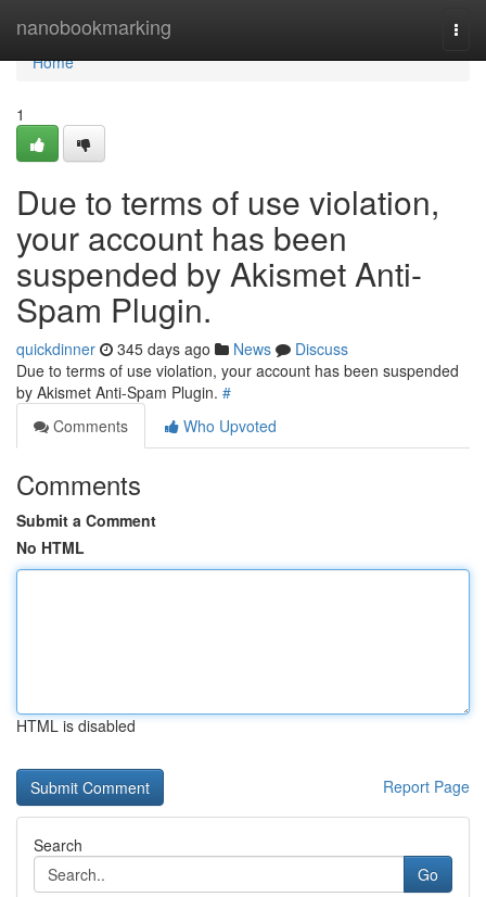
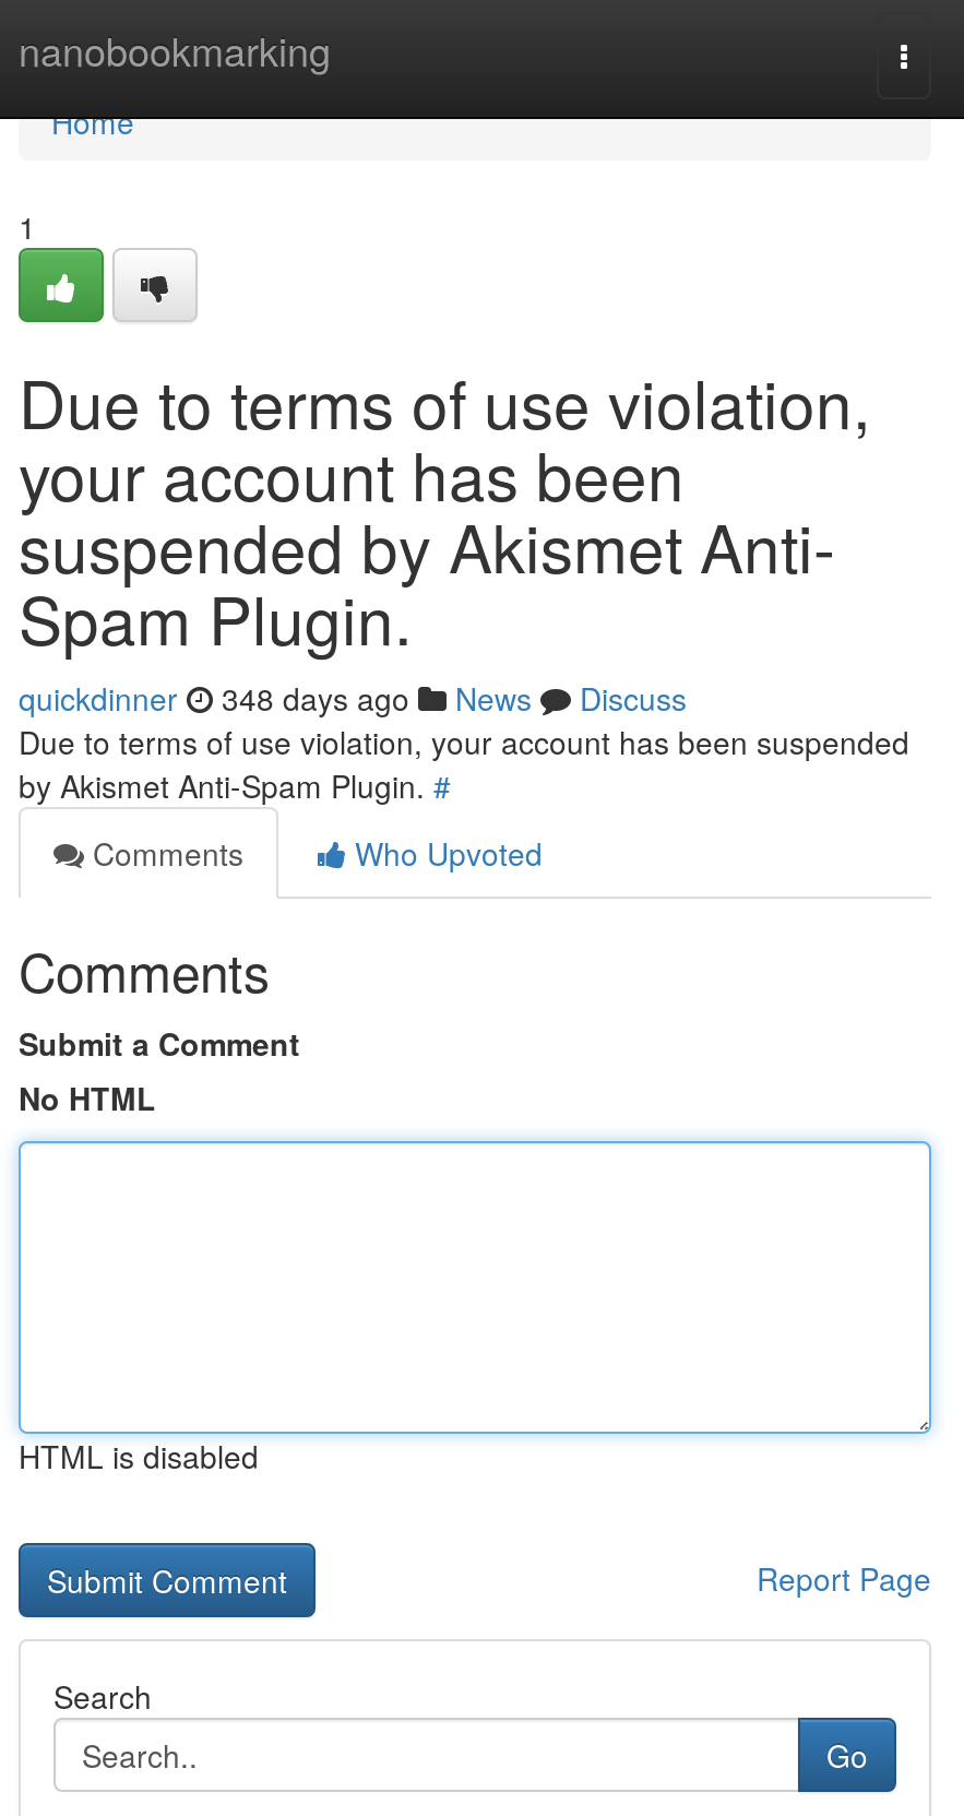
- quickdinner 345 days ago News Discuss
+ quickdinner 348 days ago News Discuss
